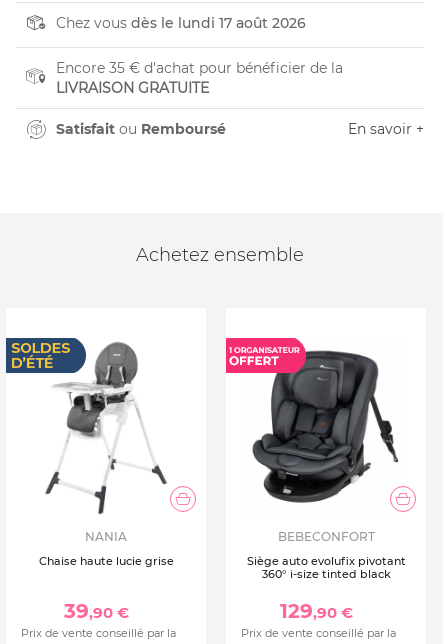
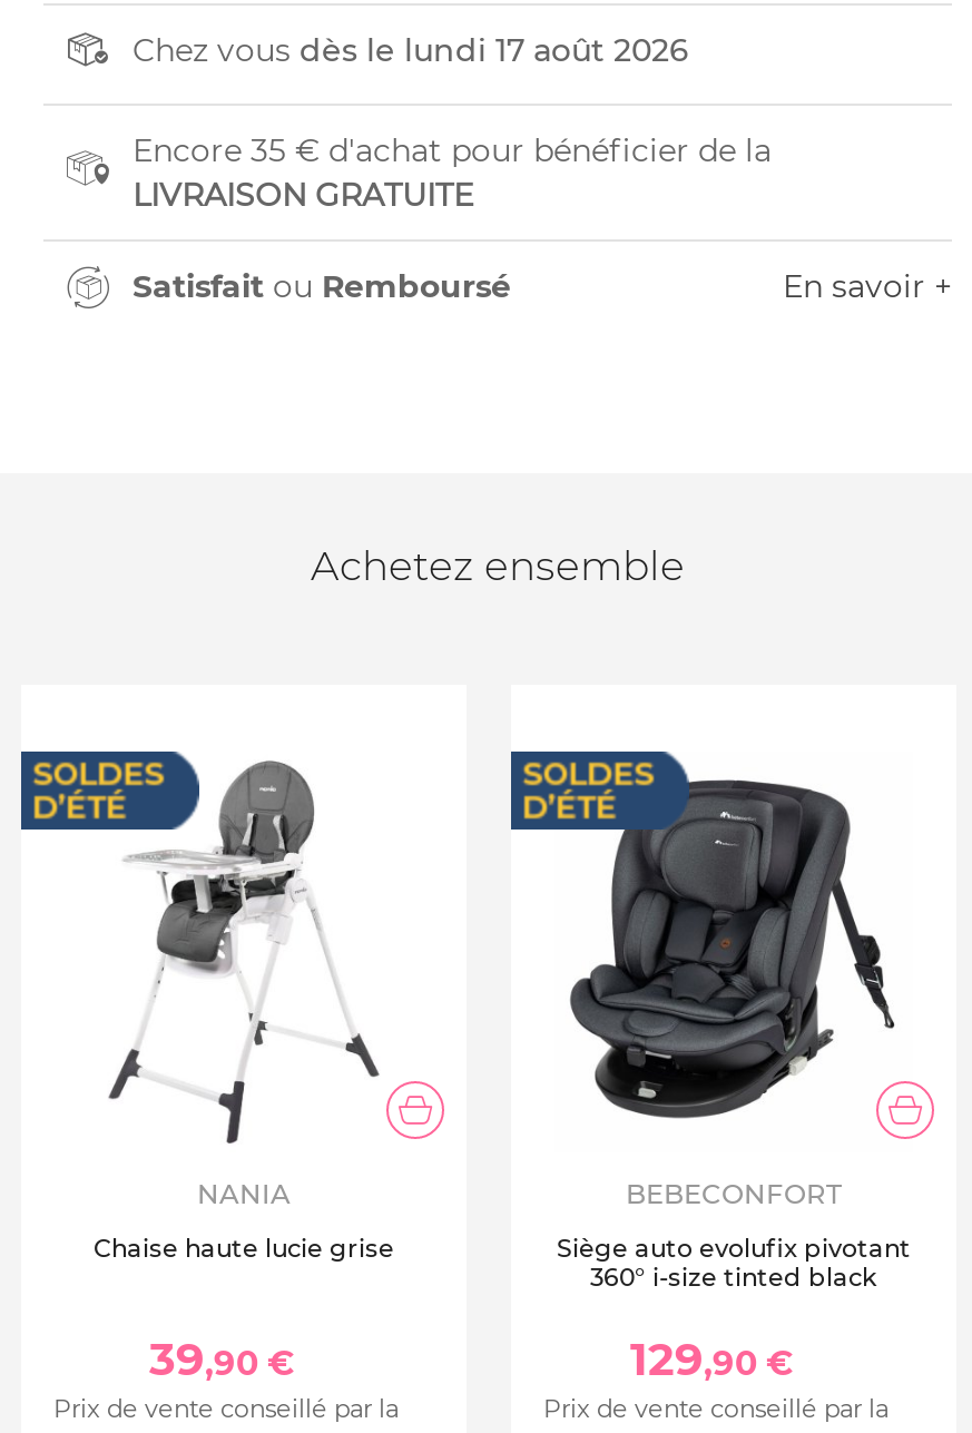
- [image]
+ [image]
